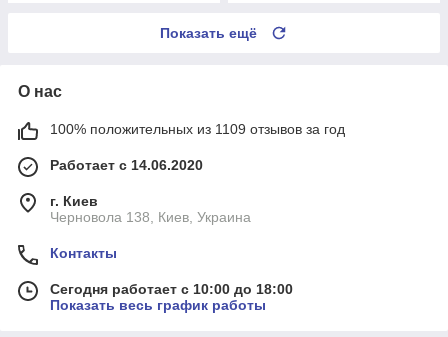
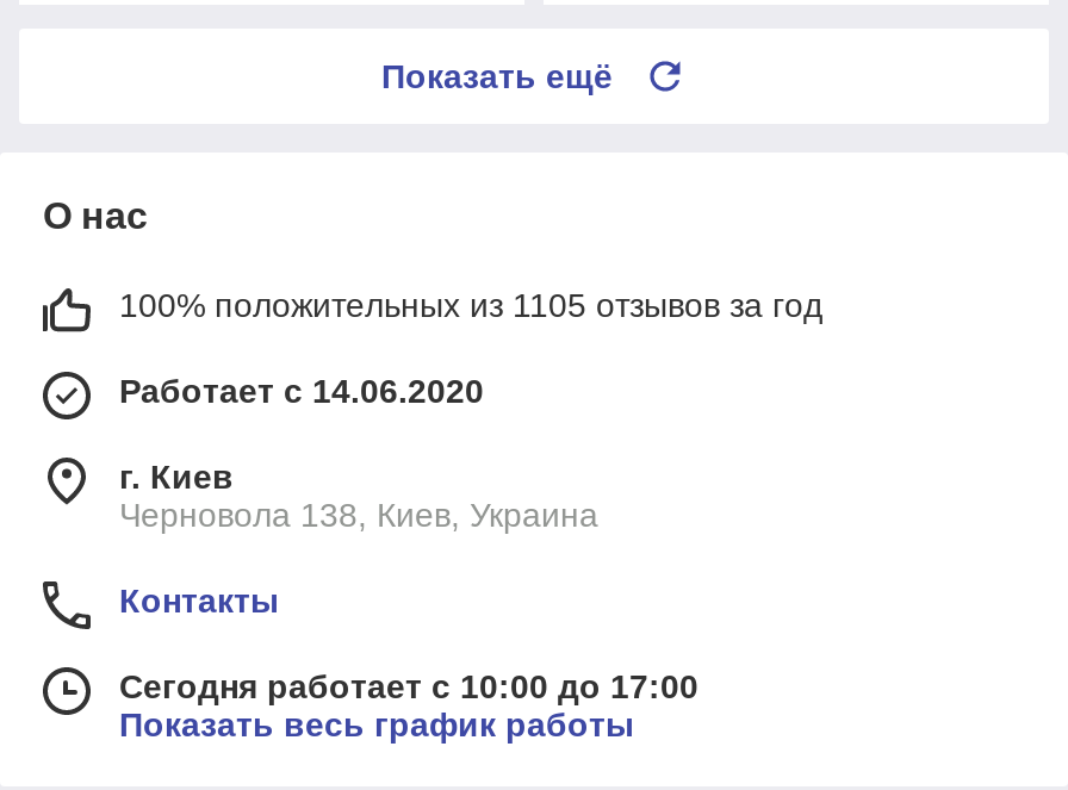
- 100% положительных из 1109 отзывов за год
+ 100% положительных из 1105 отзывов за год

- Сегодня работает с 10:00 до 18:00
+ Сегодня работает с 10:00 до 17:00
